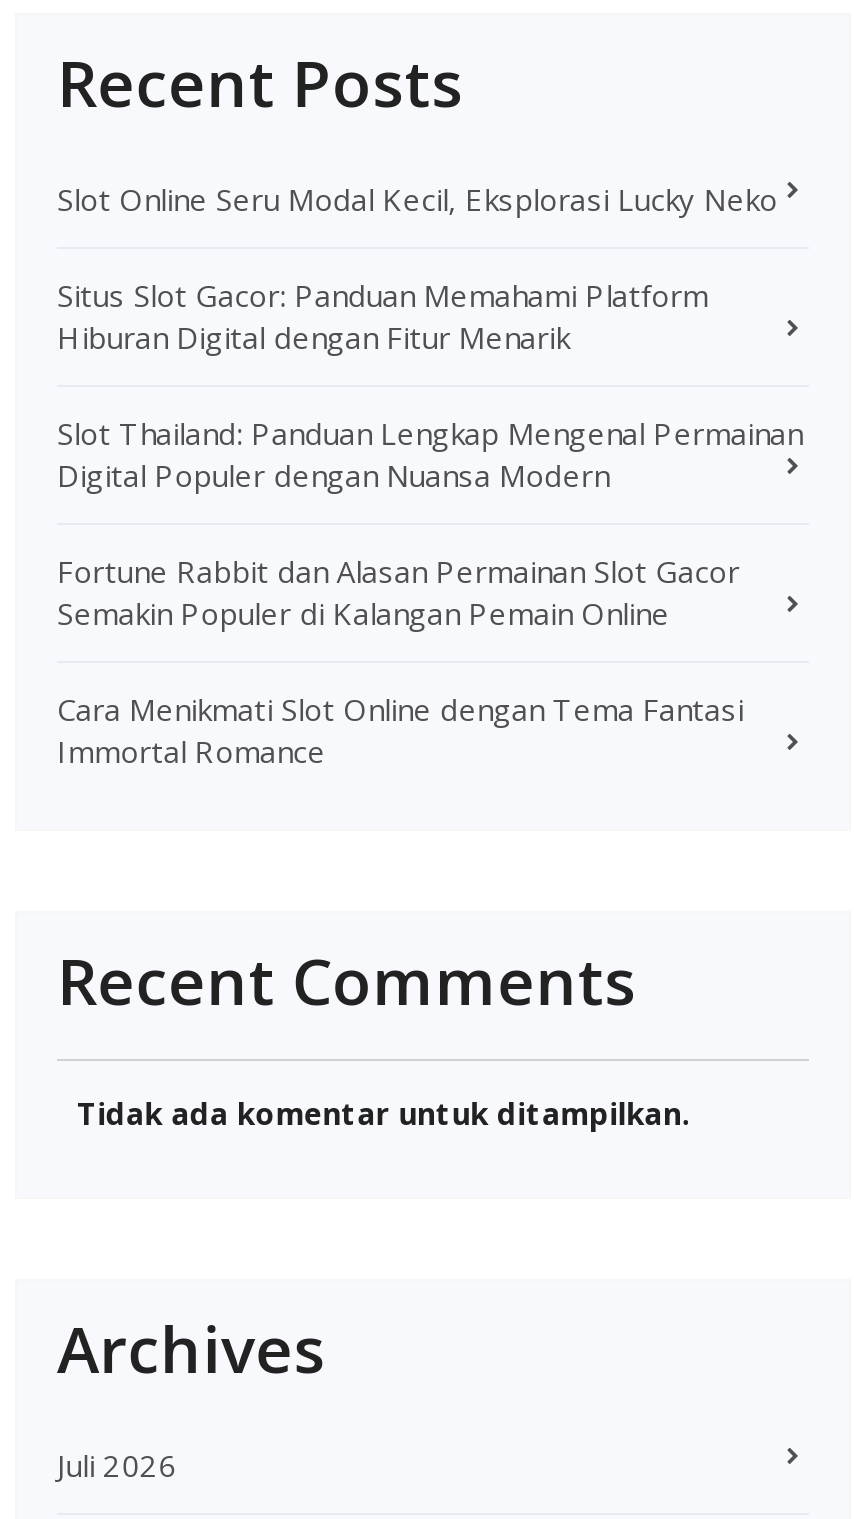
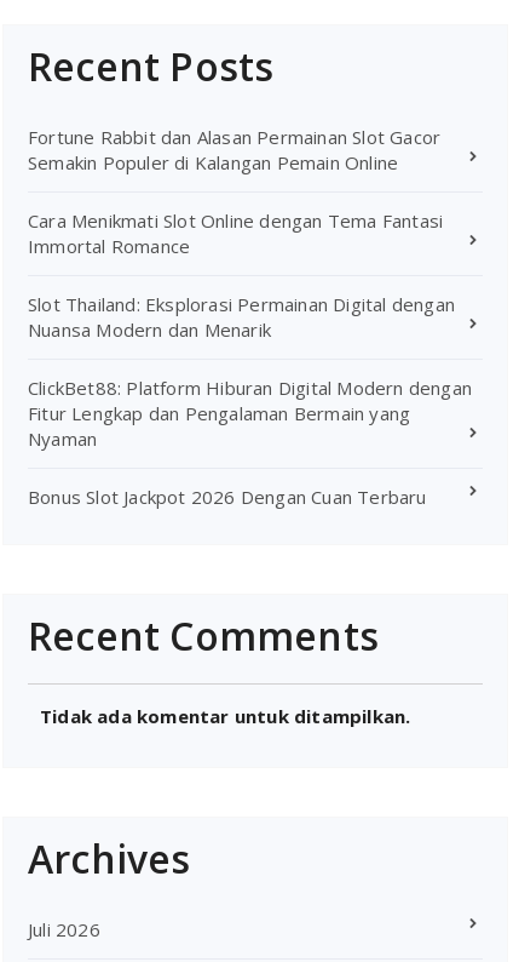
- Slot Online Seru Modal Kecil, Eksplorasi Lucky Neko
- Situs Slot Gacor: Panduan Memahami Platform
- Hiburan Digital dengan Fitur Menarik
- Slot Thailand: Panduan Lengkap Mengenal Permainan
- Digital Populer dengan Nuansa Modern

moved up: Fortune Rabbit dan Alasan Permainan Slot Gacor | Semakin Populer di Kalangan Pemain Online | Cara Menikmati Slot Online dengan Tema Fantasi | Immortal Romance

+ Slot Thailand: Eksplorasi Permainan Digital dengan
+ Nuansa Modern dan Menarik
+ ClickBet88: Platform Hiburan Digital Modern dengan
+ Fitur Lengkap dan Pengalaman Bermain yang
+ Nyaman
+ Bonus Slot Jackpot 2026 Dengan Cuan Terbaru
